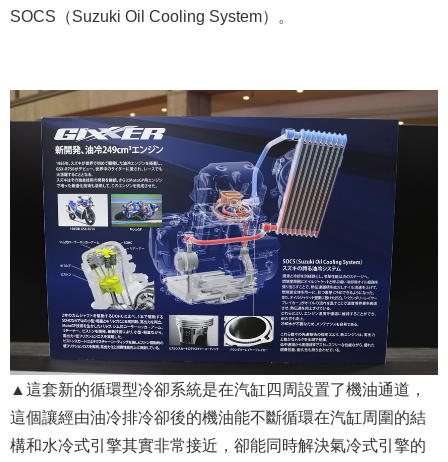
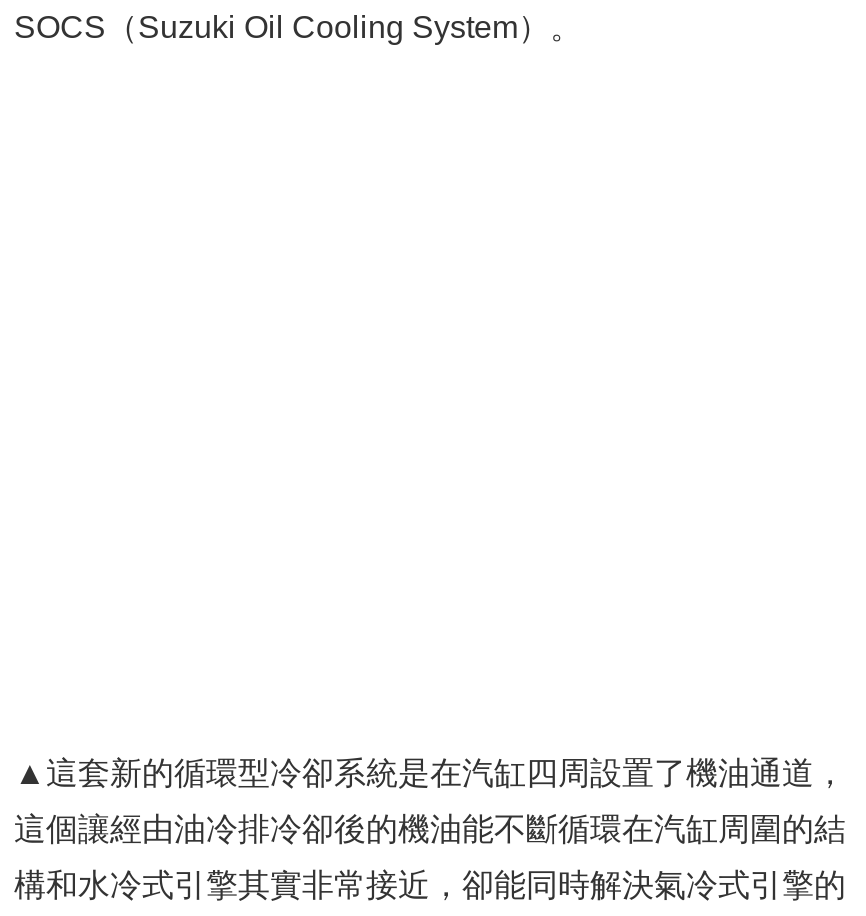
- [image]
